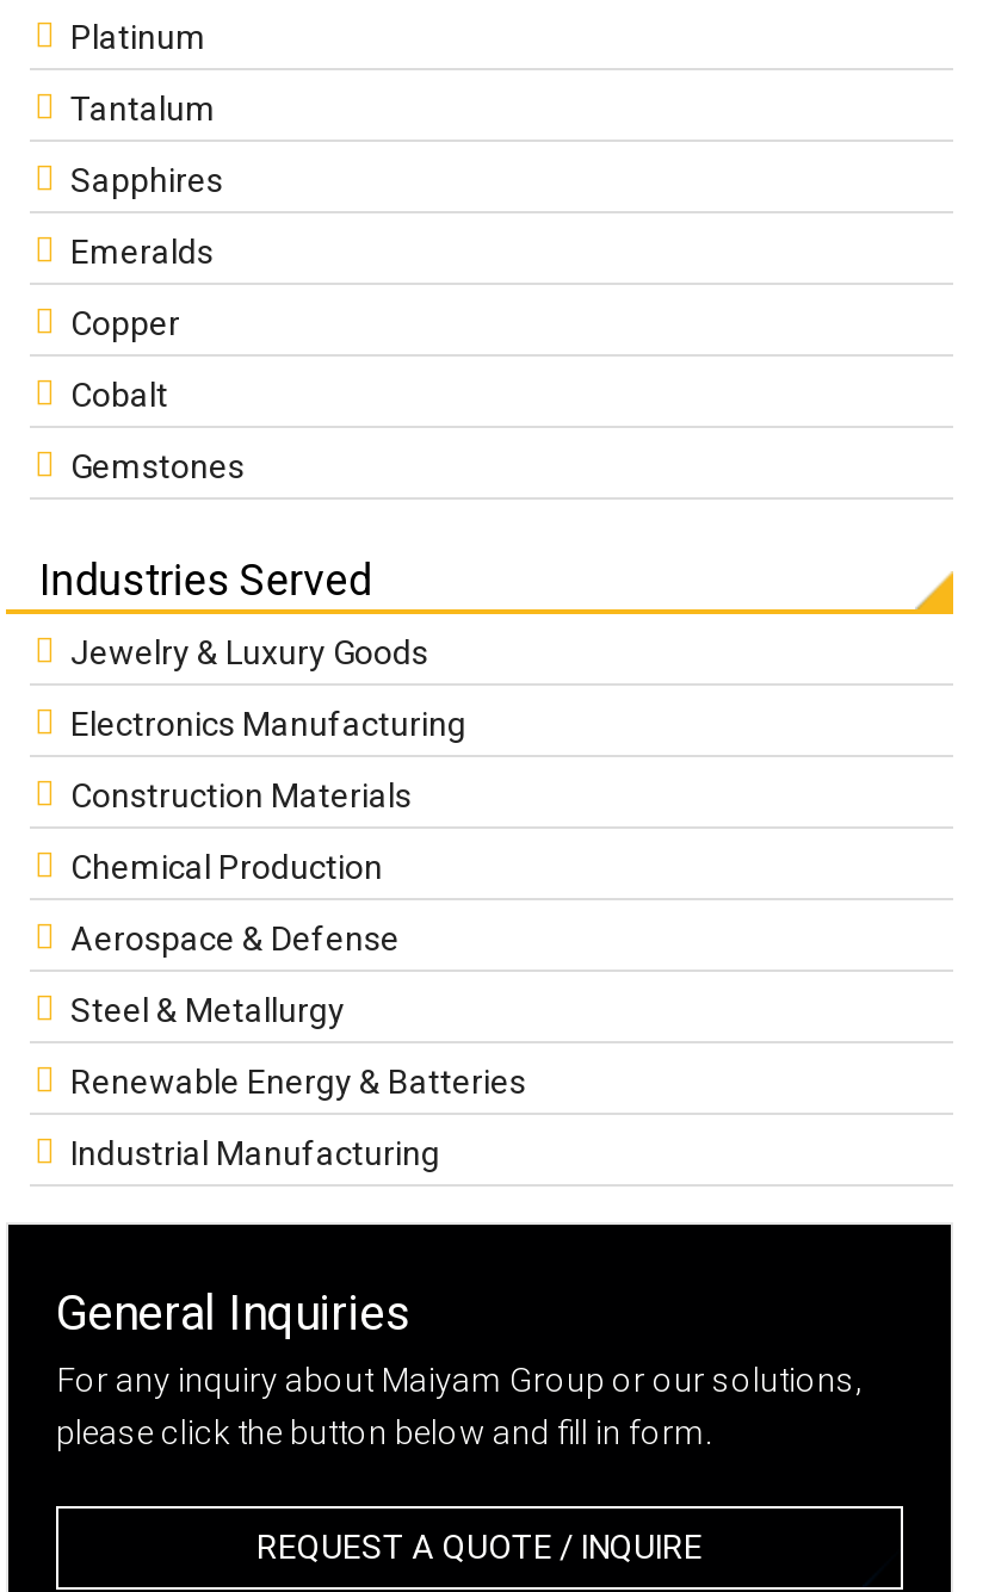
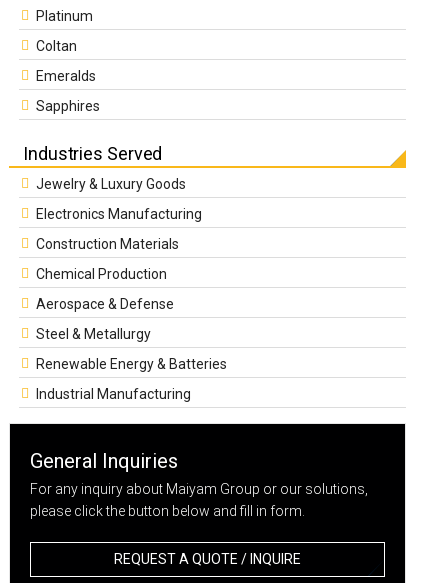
- Tantalum
- Sapphires
+ Coltan

- Copper
- Cobalt
- Gemstones
+ Sapphires
